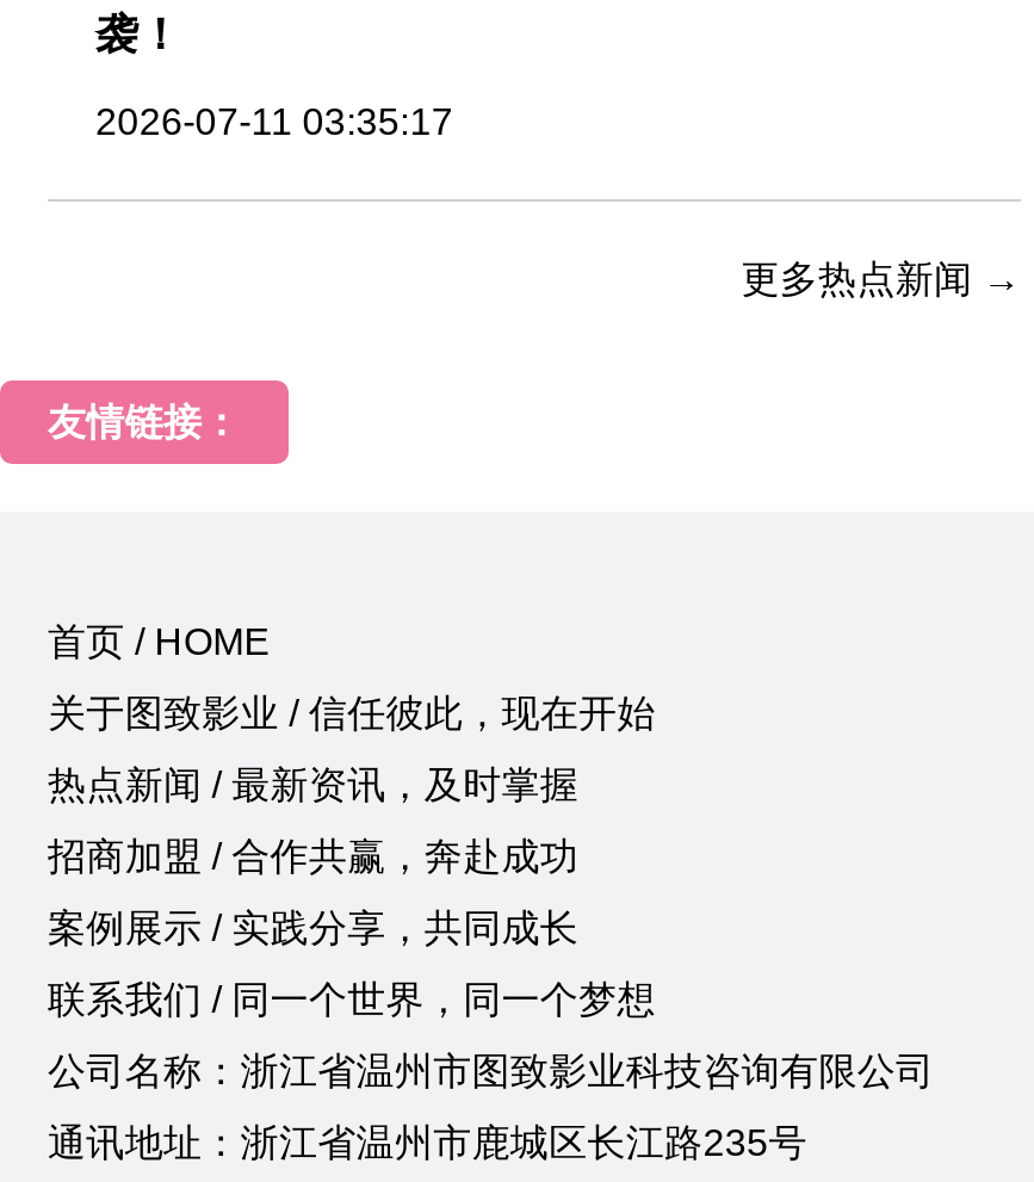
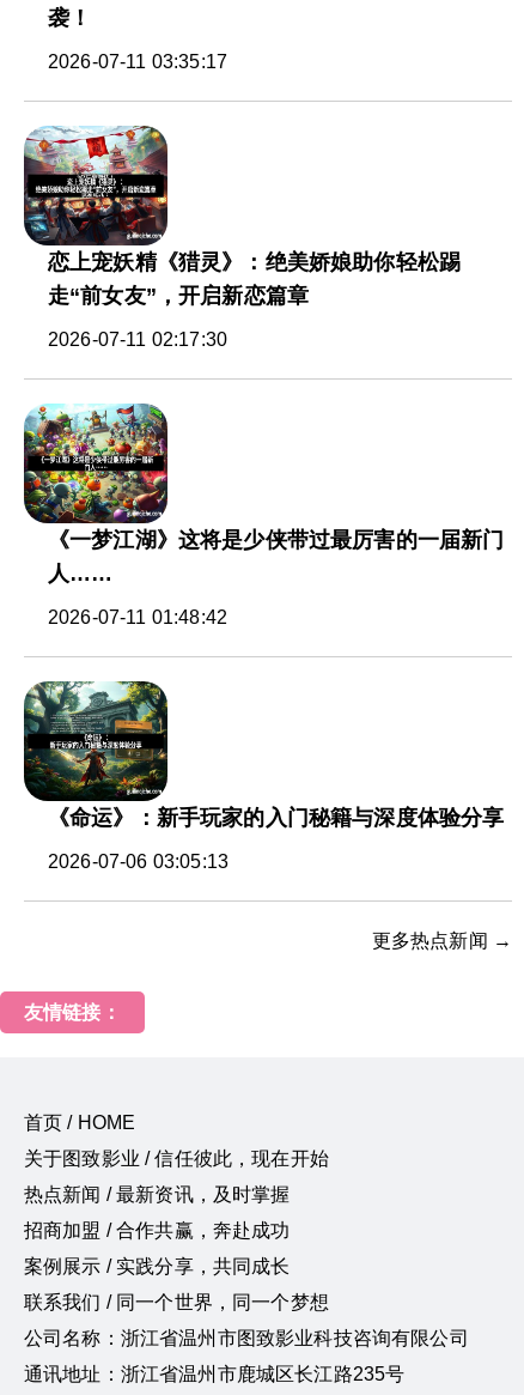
+ [image]
+ 恋上宠妖精《猎灵》：绝美娇娘助你轻松踢
+ 走“前女友”，开启新恋篇章
+ 2026-07-11 02:17:30

+ [image]
+ 《一梦江湖》这将是少侠带过最厉害的一届新门
+ 人……
+ 2026-07-11 01:48:42

+ [image]
+ 《命运》：新手玩家的入门秘籍与深度体验分享
+ 2026-07-06 03:05:13
